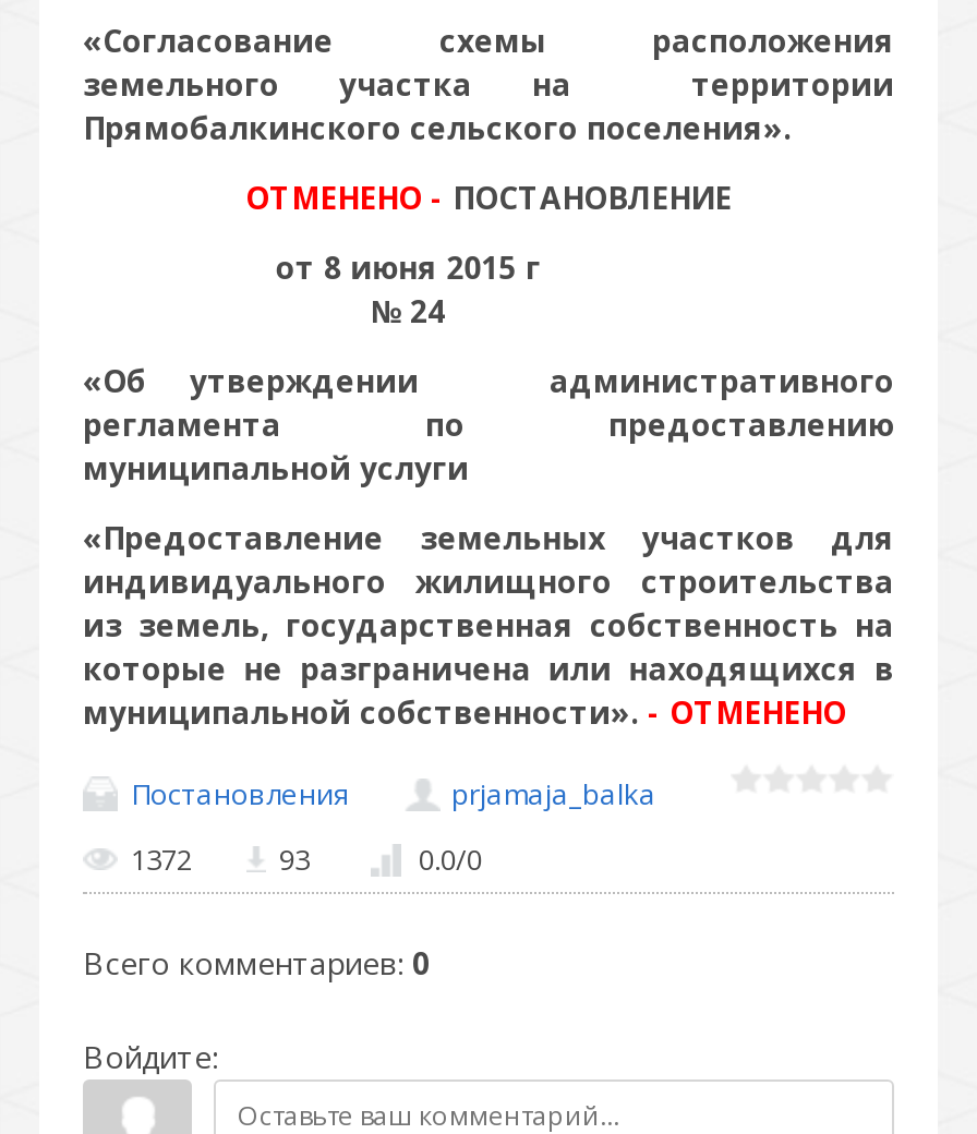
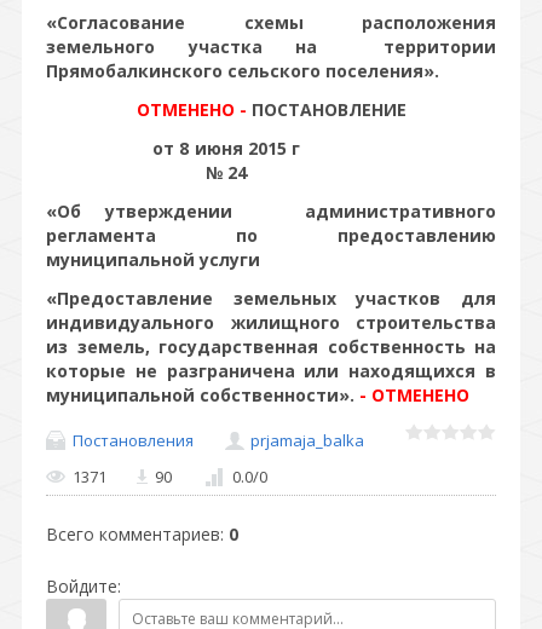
- 1372
+ 1371

- 93
+ 90
